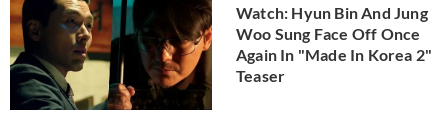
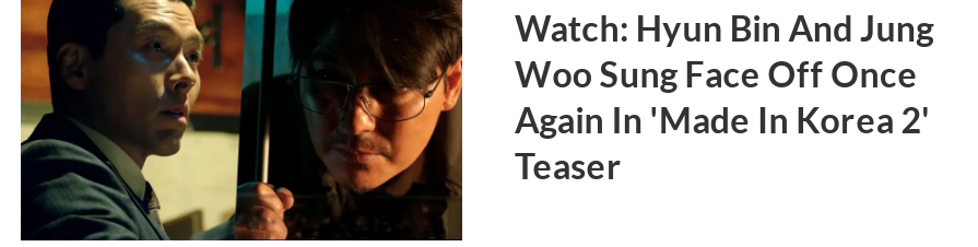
- Again In "Made In Korea 2"
+ Again In 'Made In Korea 2'
